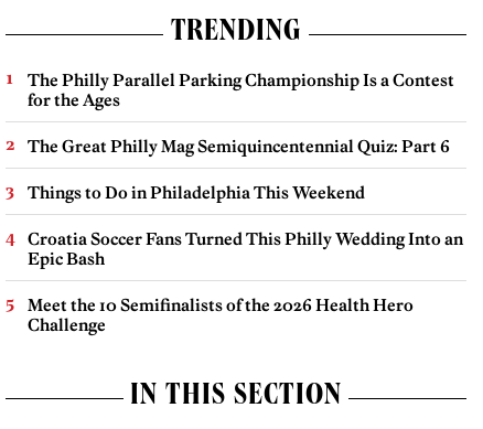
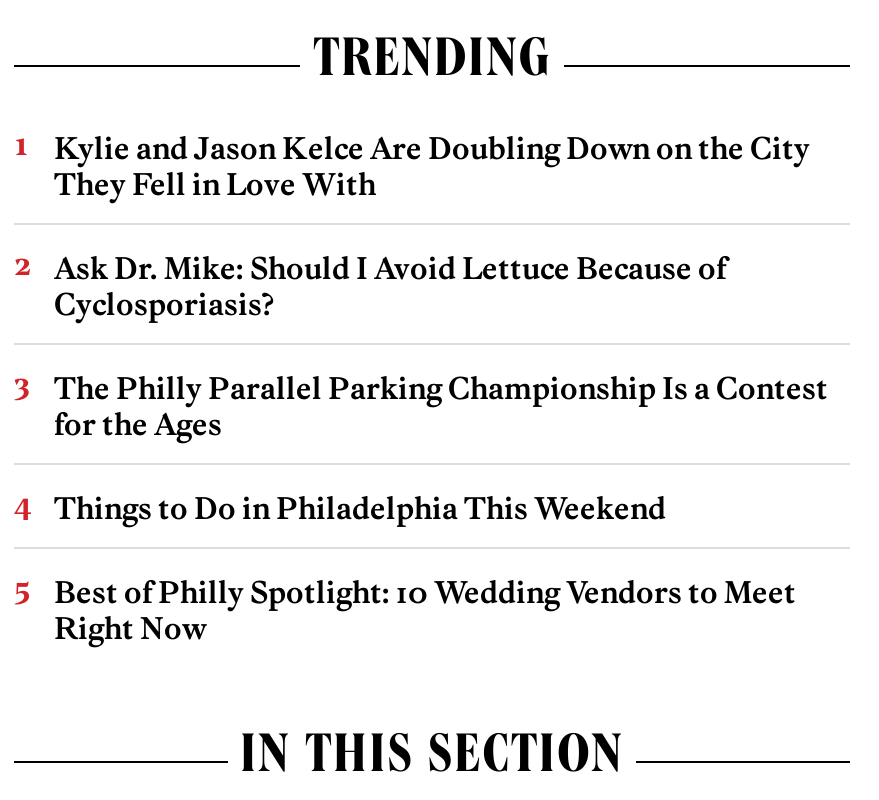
+ Kylie and Jason Kelce Are Doubling Down on the City
+ They Fell in Love With
+ Ask Dr. Mike: Should I Avoid Lettuce Because of
+ Cyclosporiasis?

moved down: The Philly Parallel Parking Championship Is a Contest | for the Ages

- The Great Philly Mag Semiquincentennial Quiz: Part 6

moved down: Things to Do in Philadelphia This Weekend

- Croatia Soccer Fans Turned This Philly Wedding Into an
- Epic Bash
- Meet the 10 Semifinalists of the 2026 Health Hero
- Challenge
+ Best of Philly Spotlight: 10 Wedding Vendors to Meet
+ Right Now
